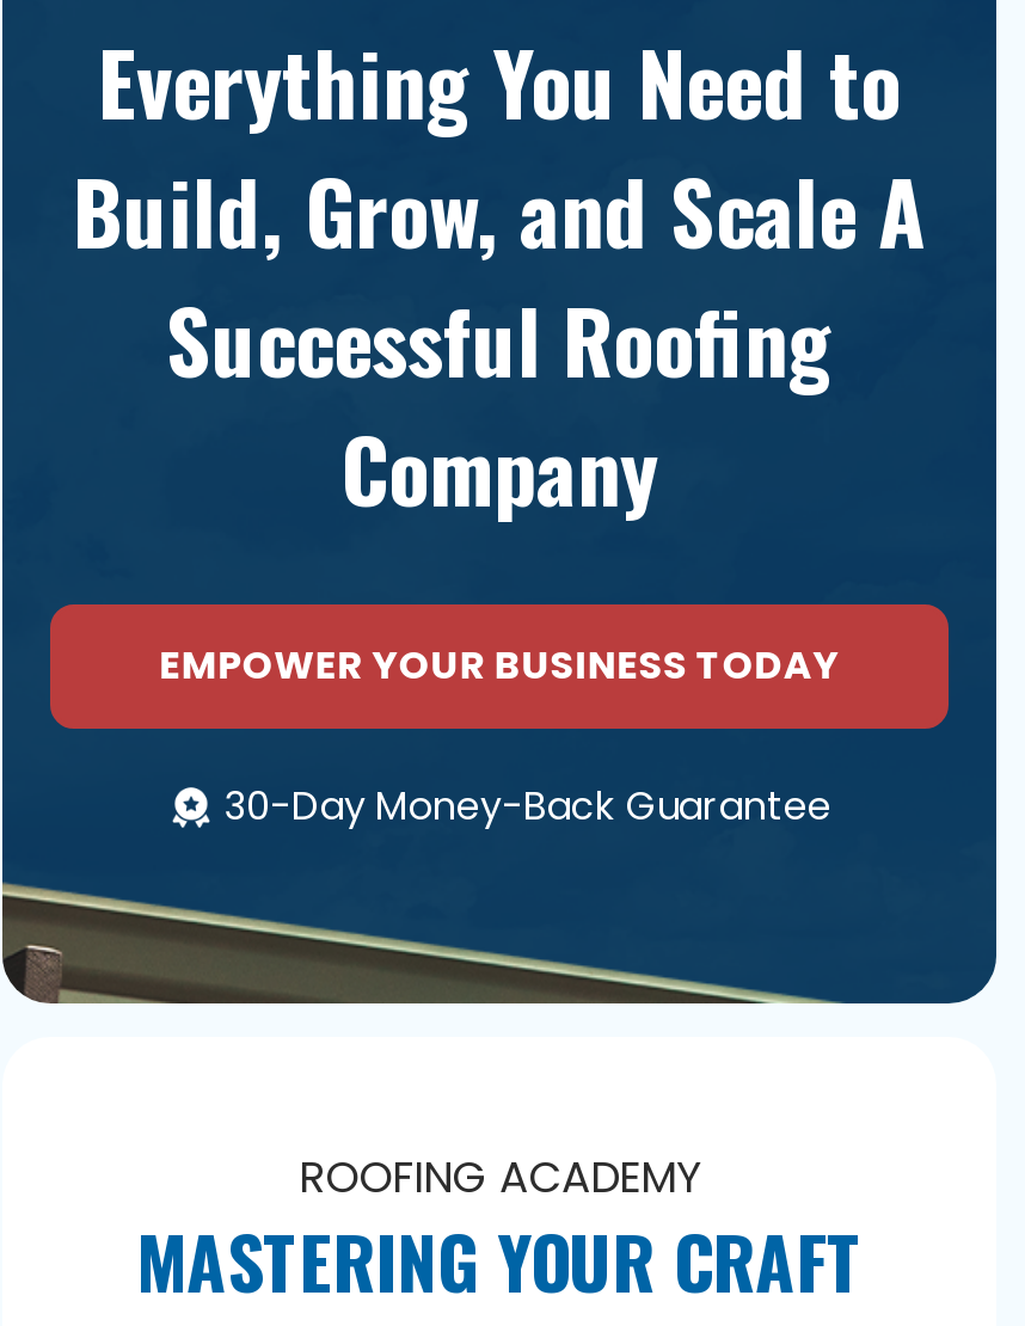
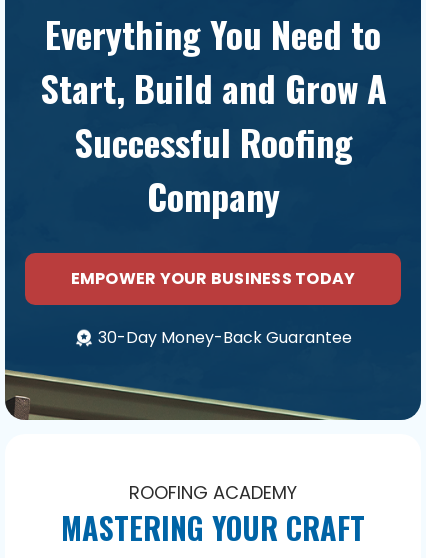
- Build, Grow, and Scale A
+ Start, Build and Grow A
